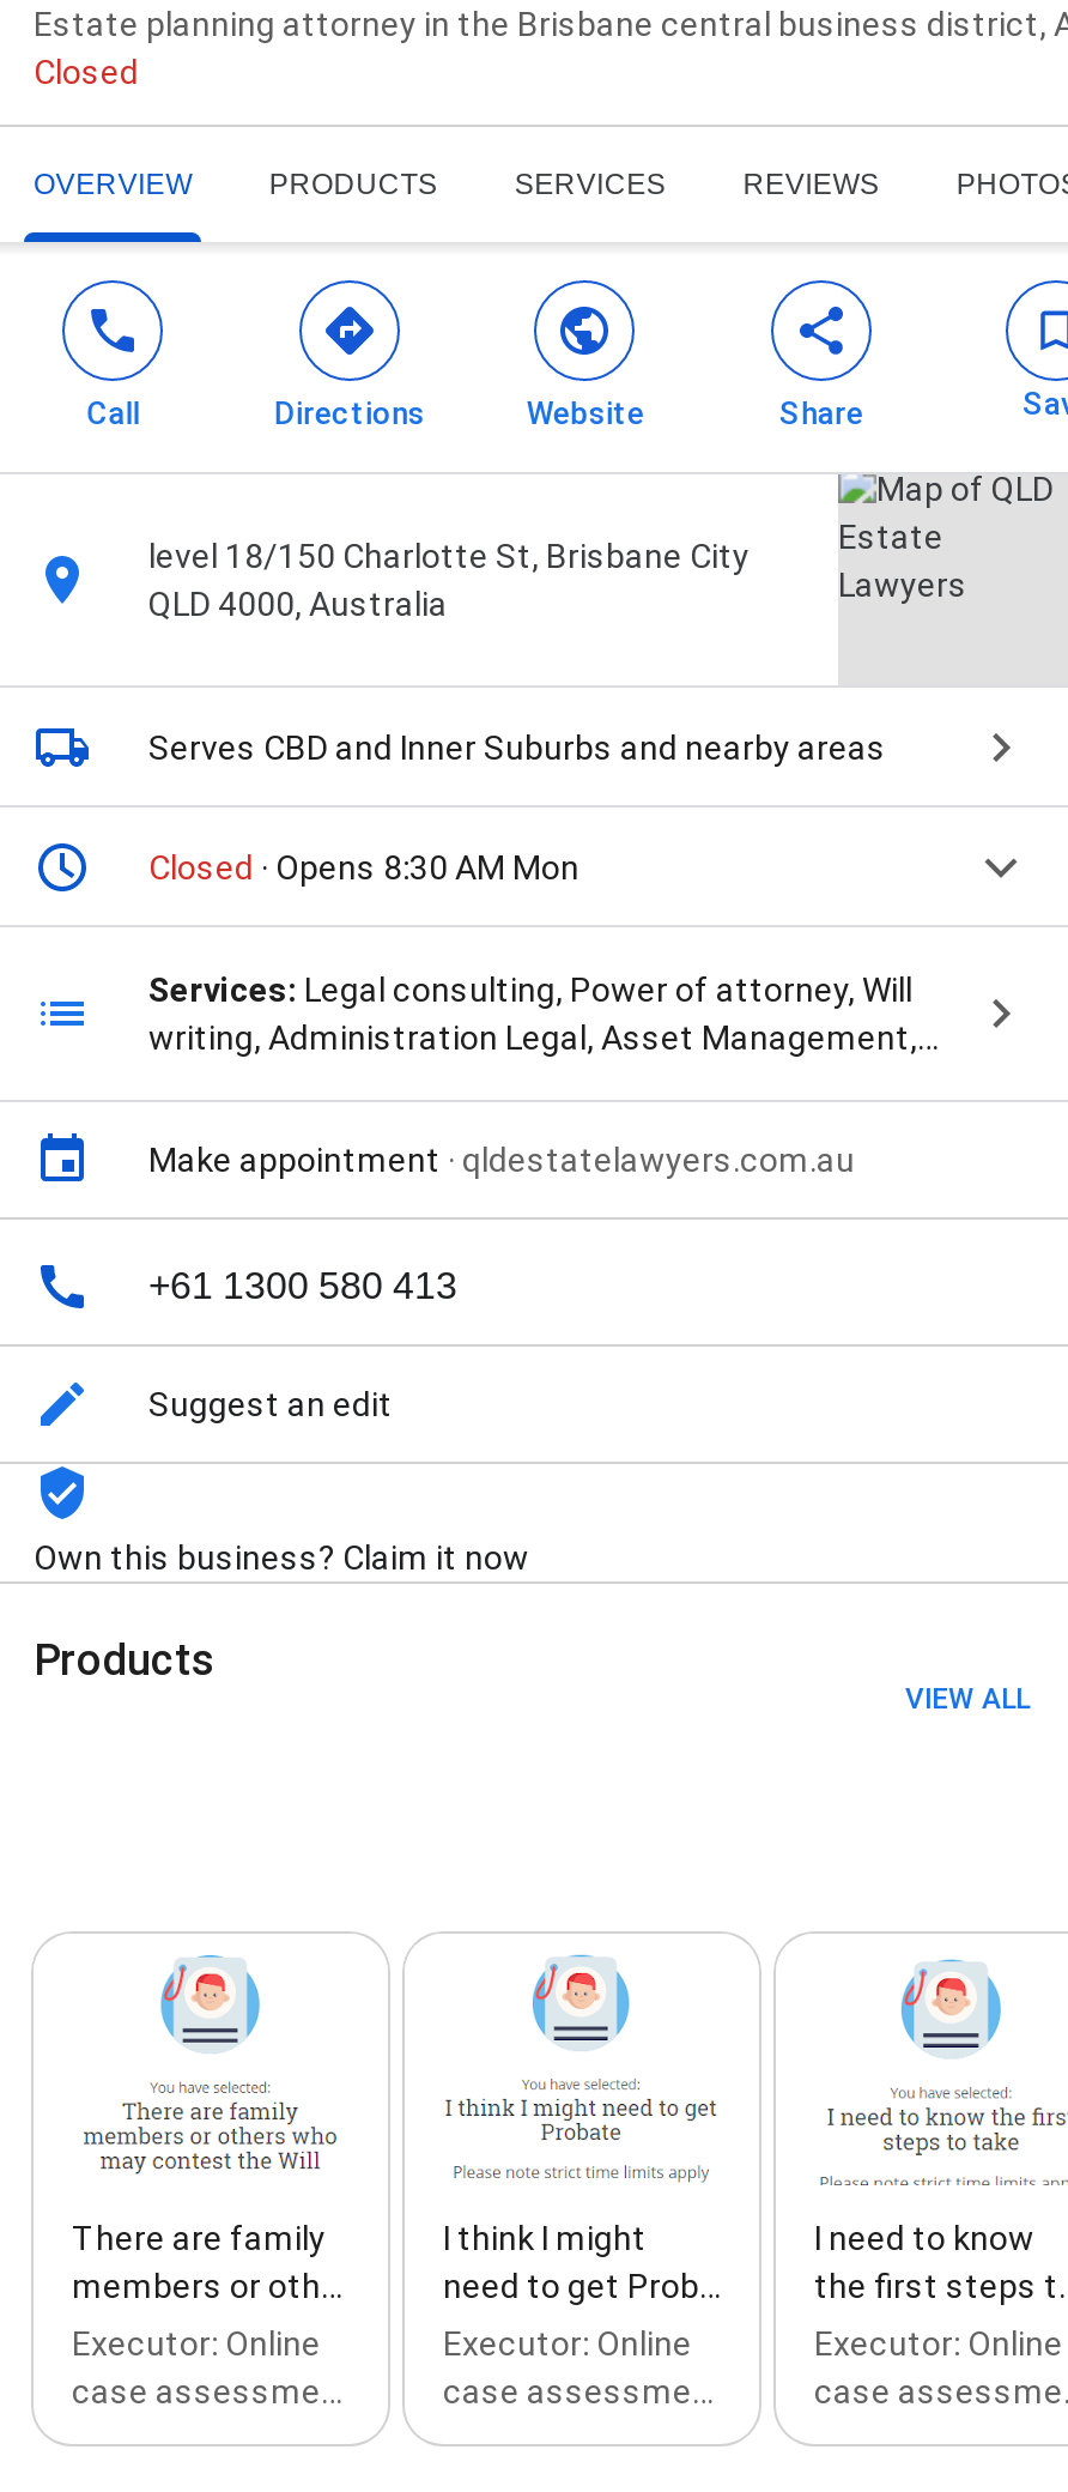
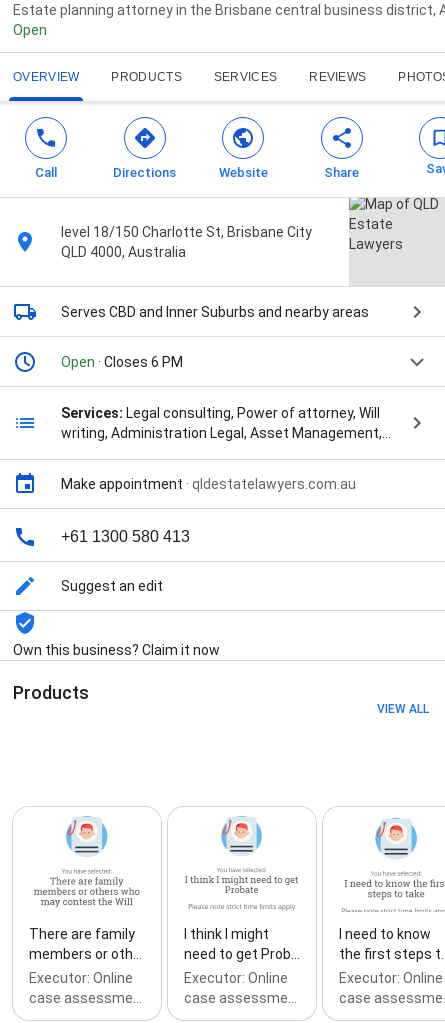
- Closed
+ Open

- Closed · Opens 8:30 AM Mon
+ Open · Closes 6 PM
